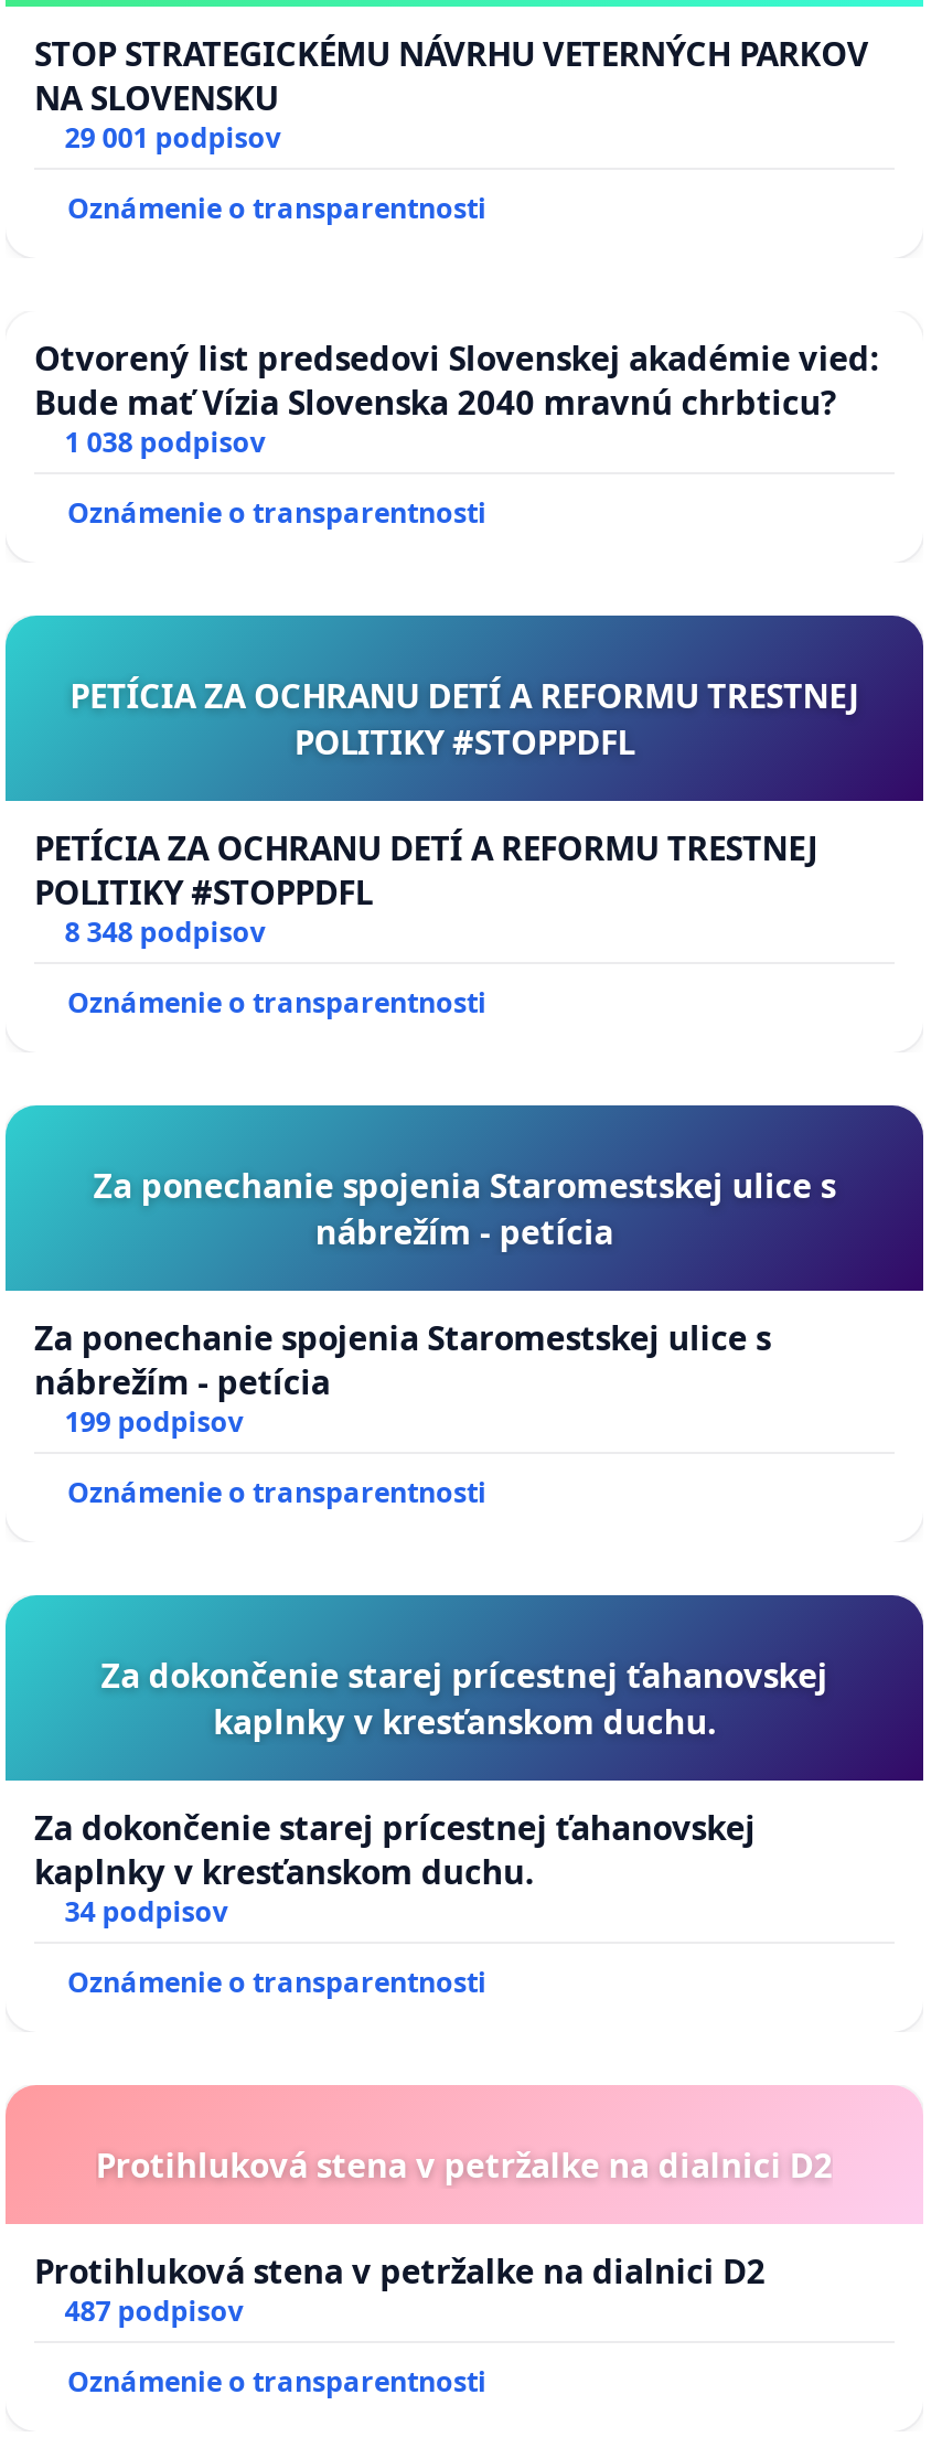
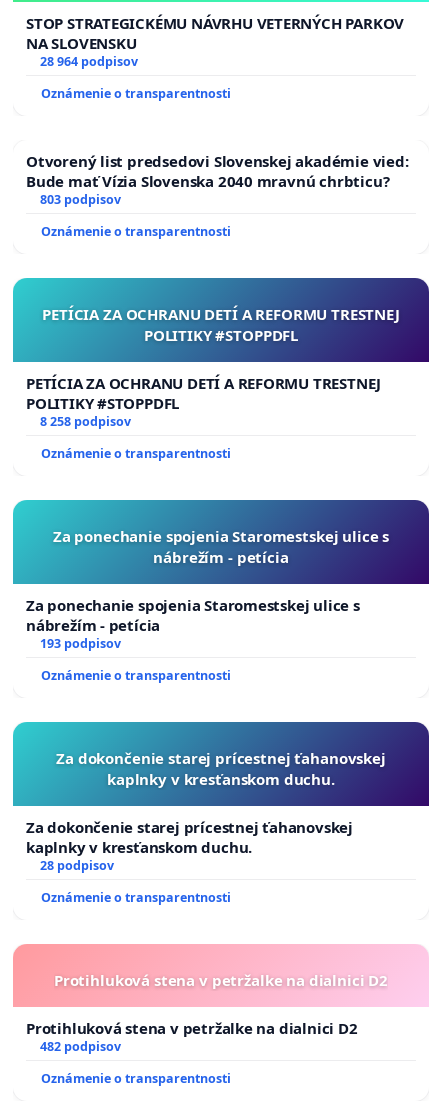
- 29 001 podpisov
+ 28 964 podpisov

- 1 038 podpisov
+ 803 podpisov

- 8 348 podpisov
+ 8 258 podpisov

- 199 podpisov
+ 193 podpisov

- 34 podpisov
+ 28 podpisov

- 487 podpisov
+ 482 podpisov
